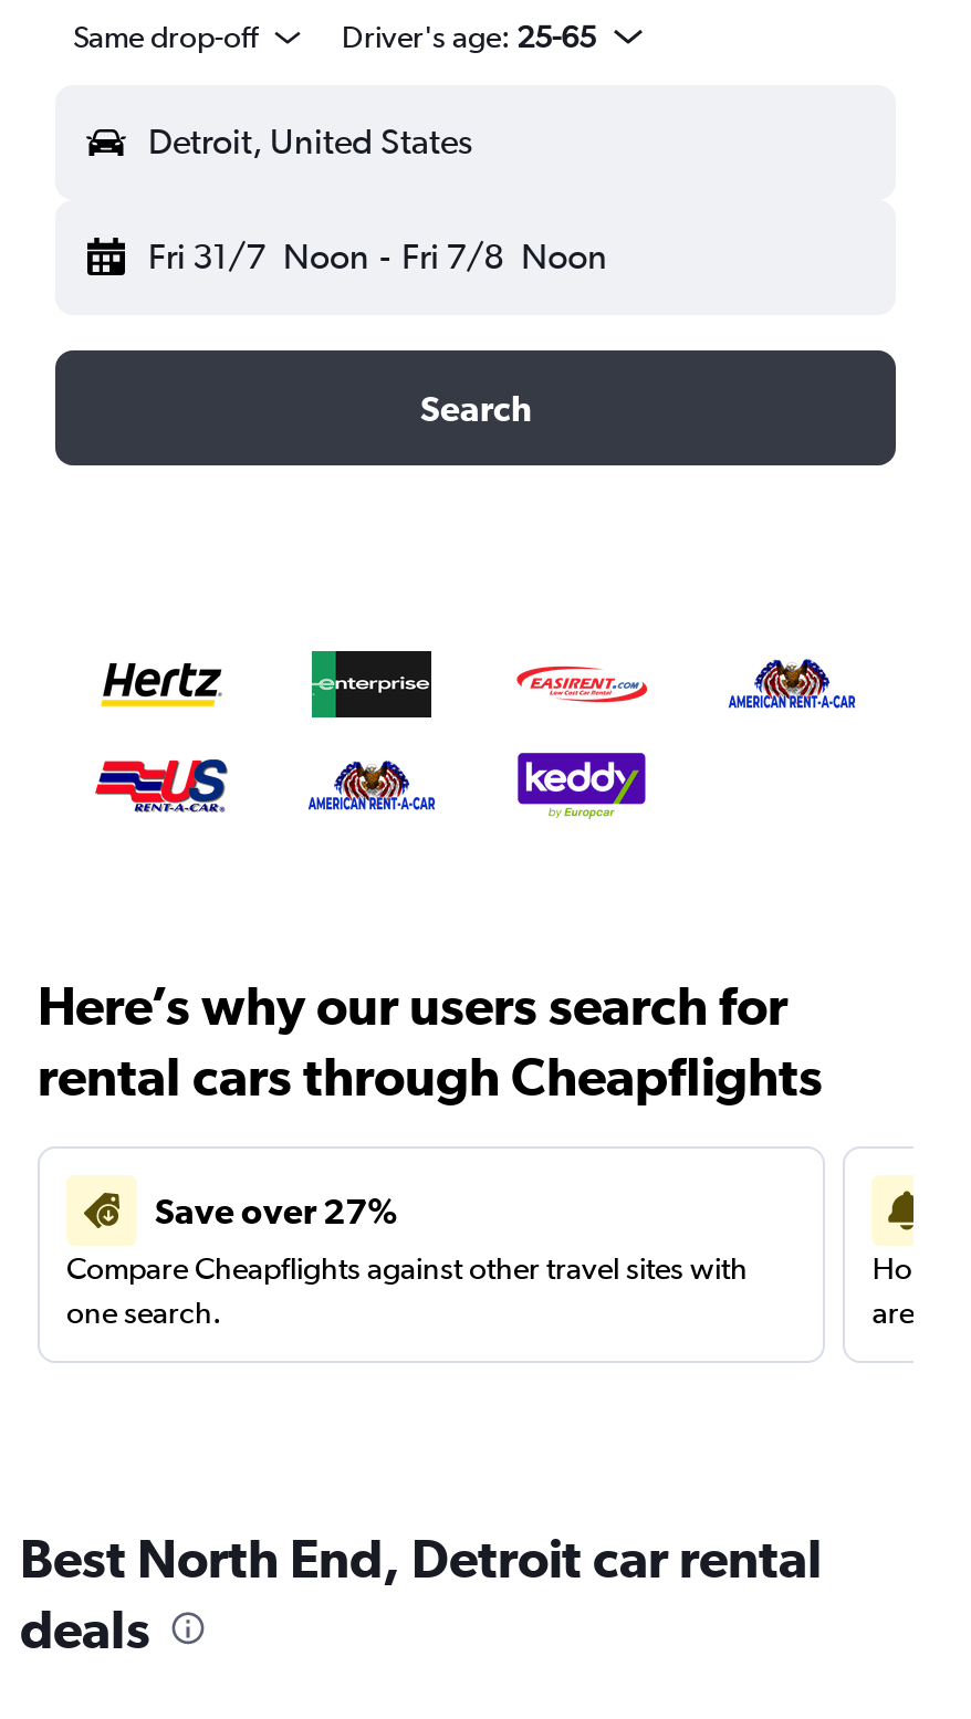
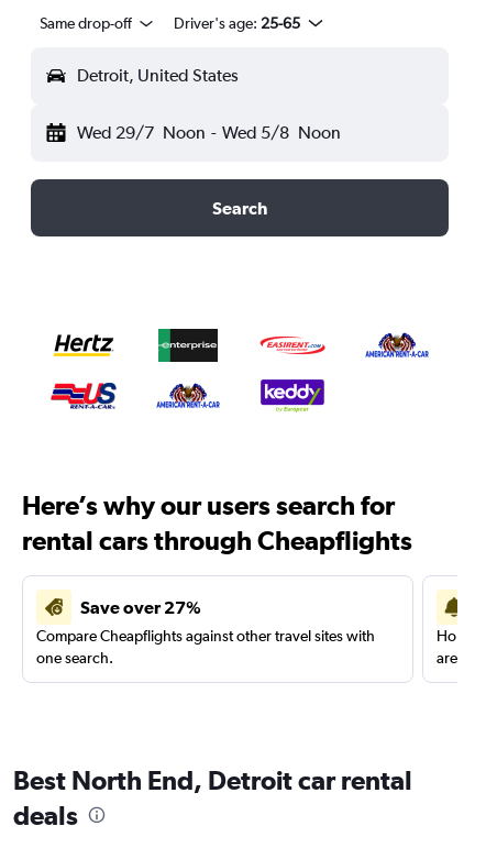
- Fri 31/7 Noon - Fri 7/8 Noon
+ Wed 29/7 Noon - Wed 5/8 Noon
